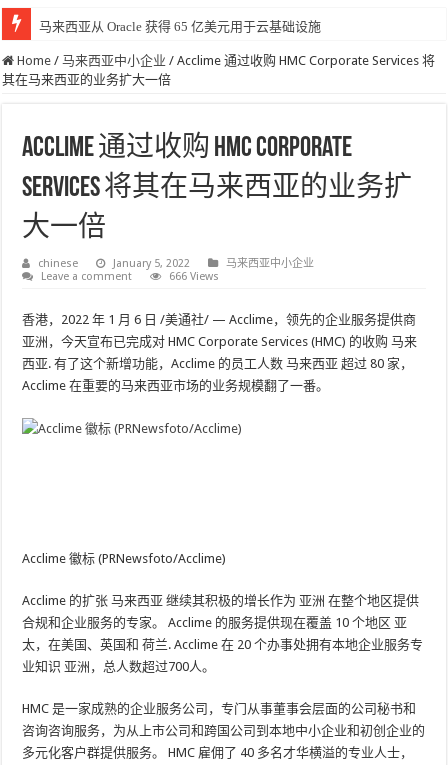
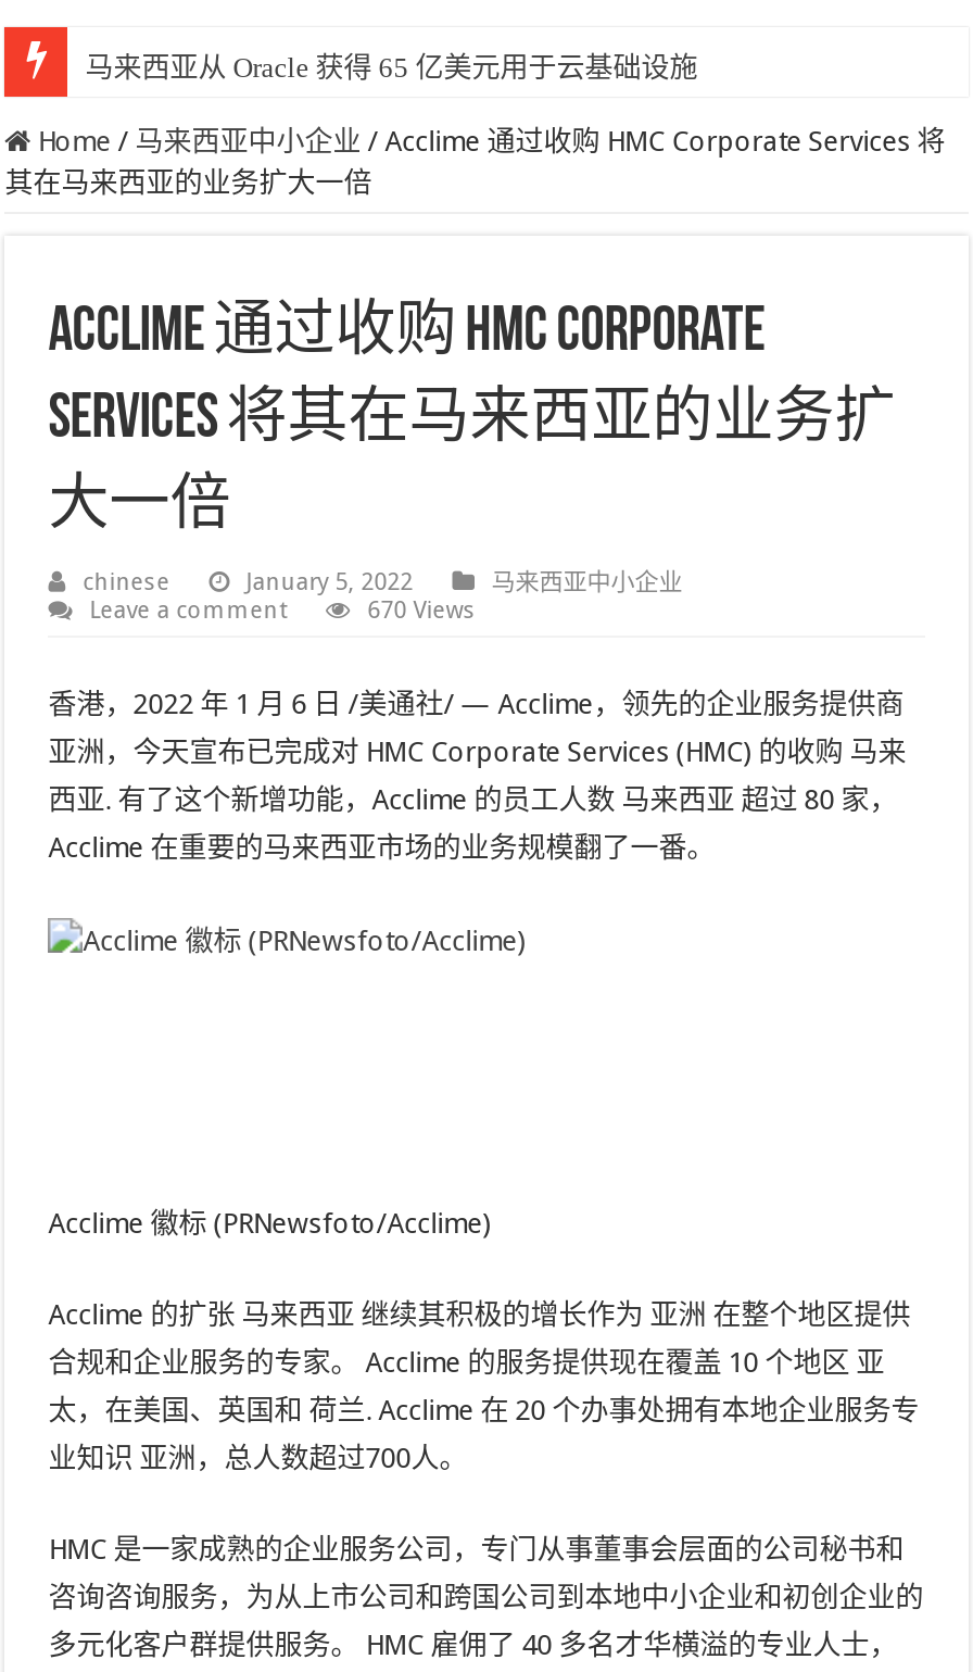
- 666 Views
+ 670 Views
